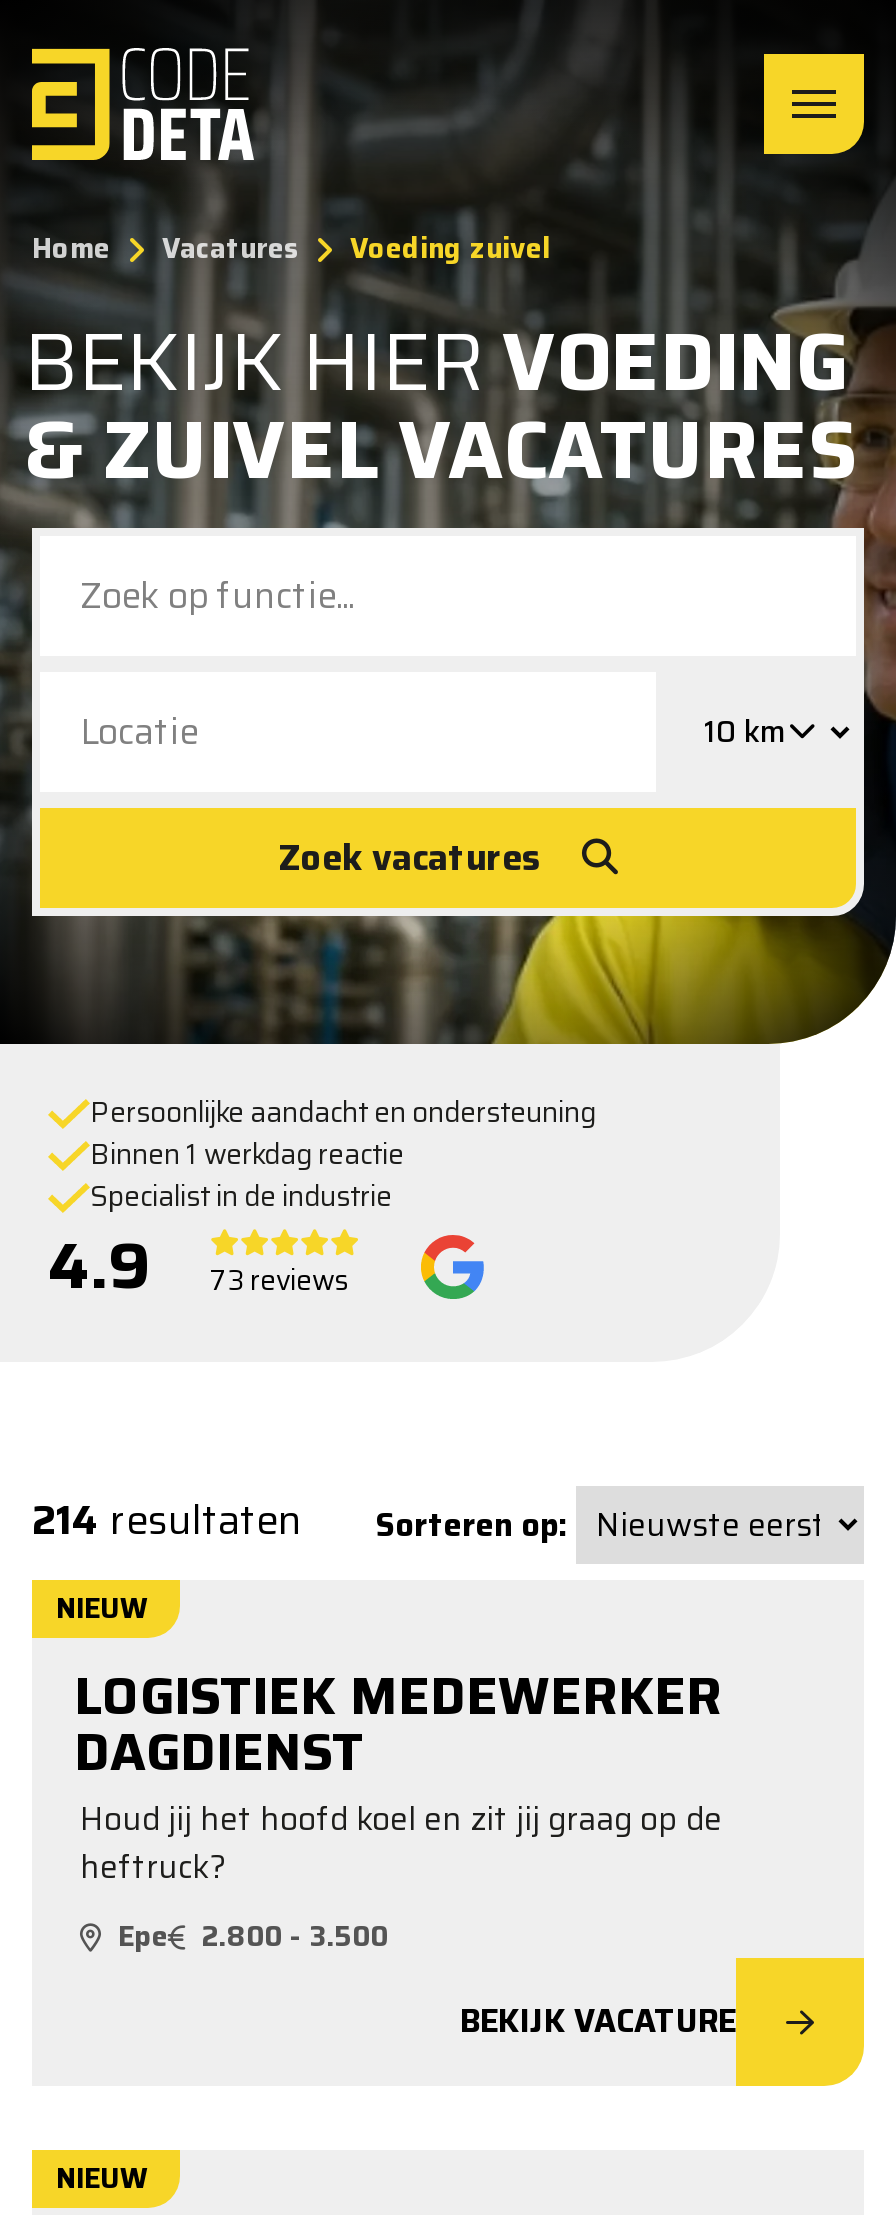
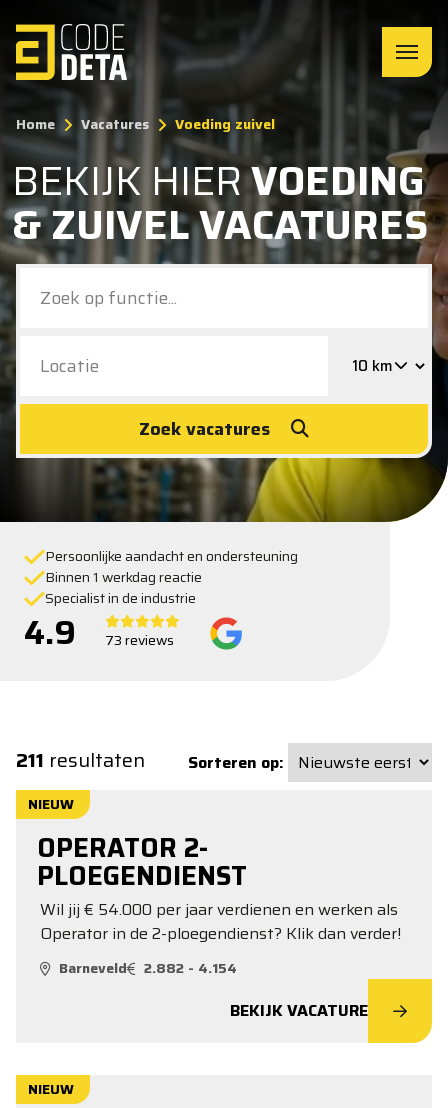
- 214 resultaten Sorteren op:
+ 211 resultaten Sorteren op:

- LOGISTIEK MEDEWERKER
- DAGDIENST
- Houd jij het hoofd koel en zit jij graag op de
- heftruck?
- Epe
- 2.800 - 3.500
+ OPERATOR 2-
+ PLOEGENDIENST
+ Wil jij € 54.000 per jaar verdienen en werken als
+ Operator in de 2-ploegendienst? Klik dan verder!
+ Barneveld
+ 2.882 - 4.154
